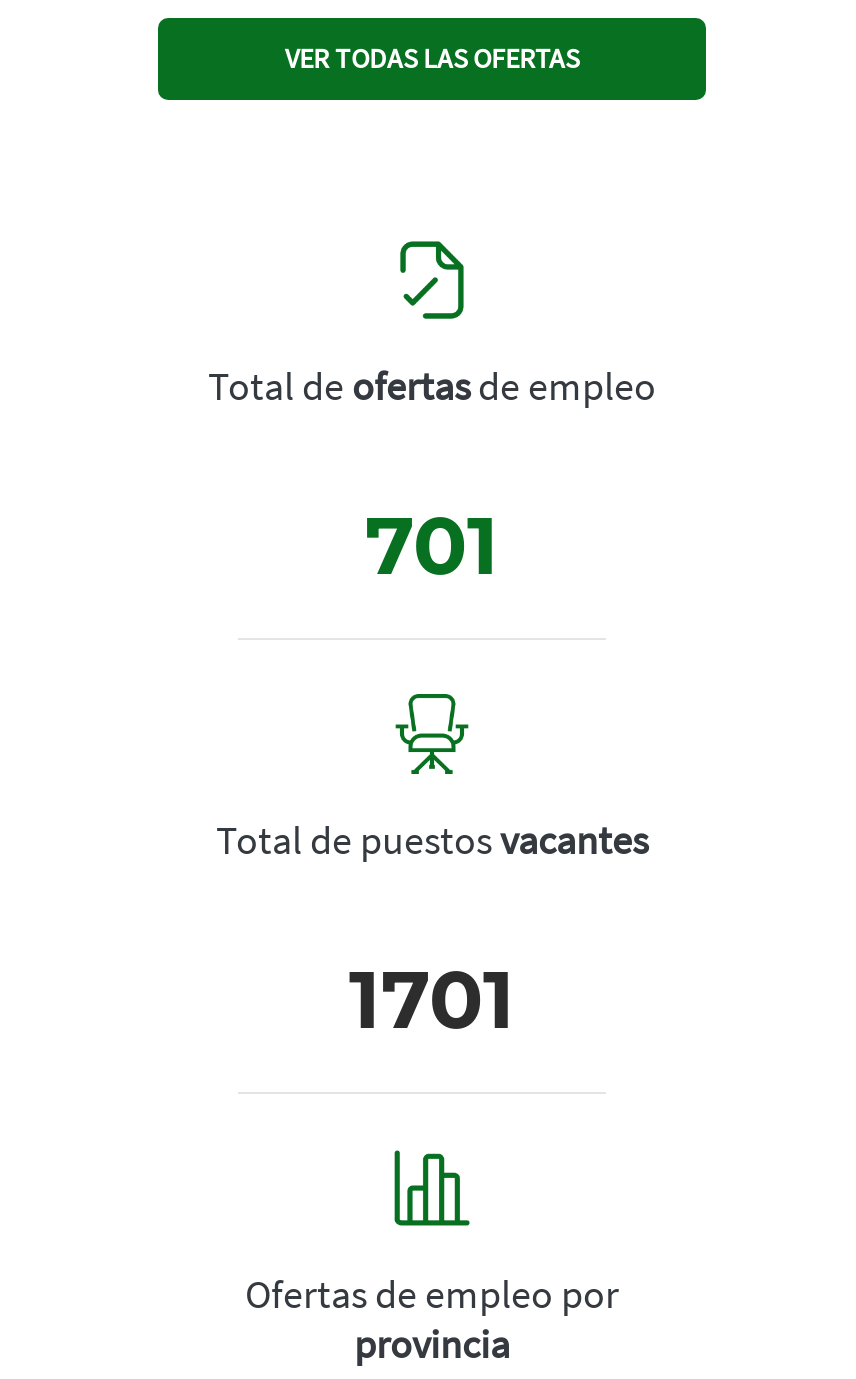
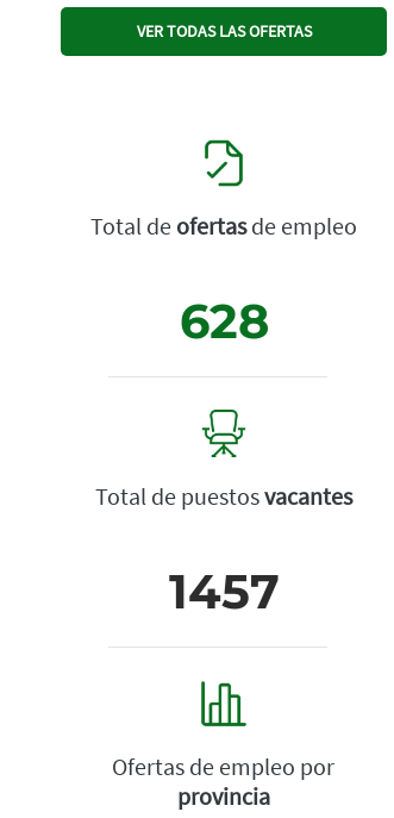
- 701
+ 628

- 1701
+ 1457
